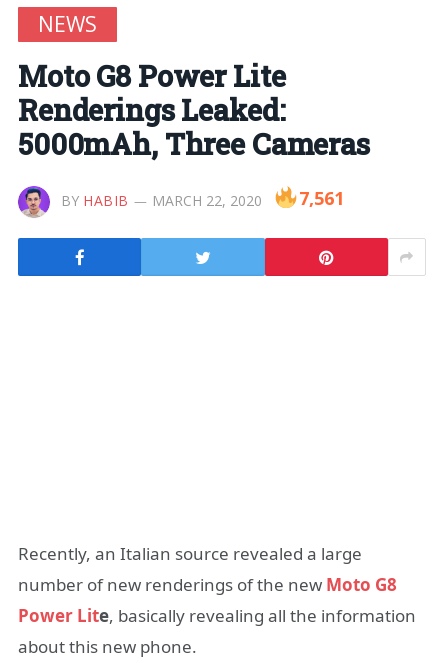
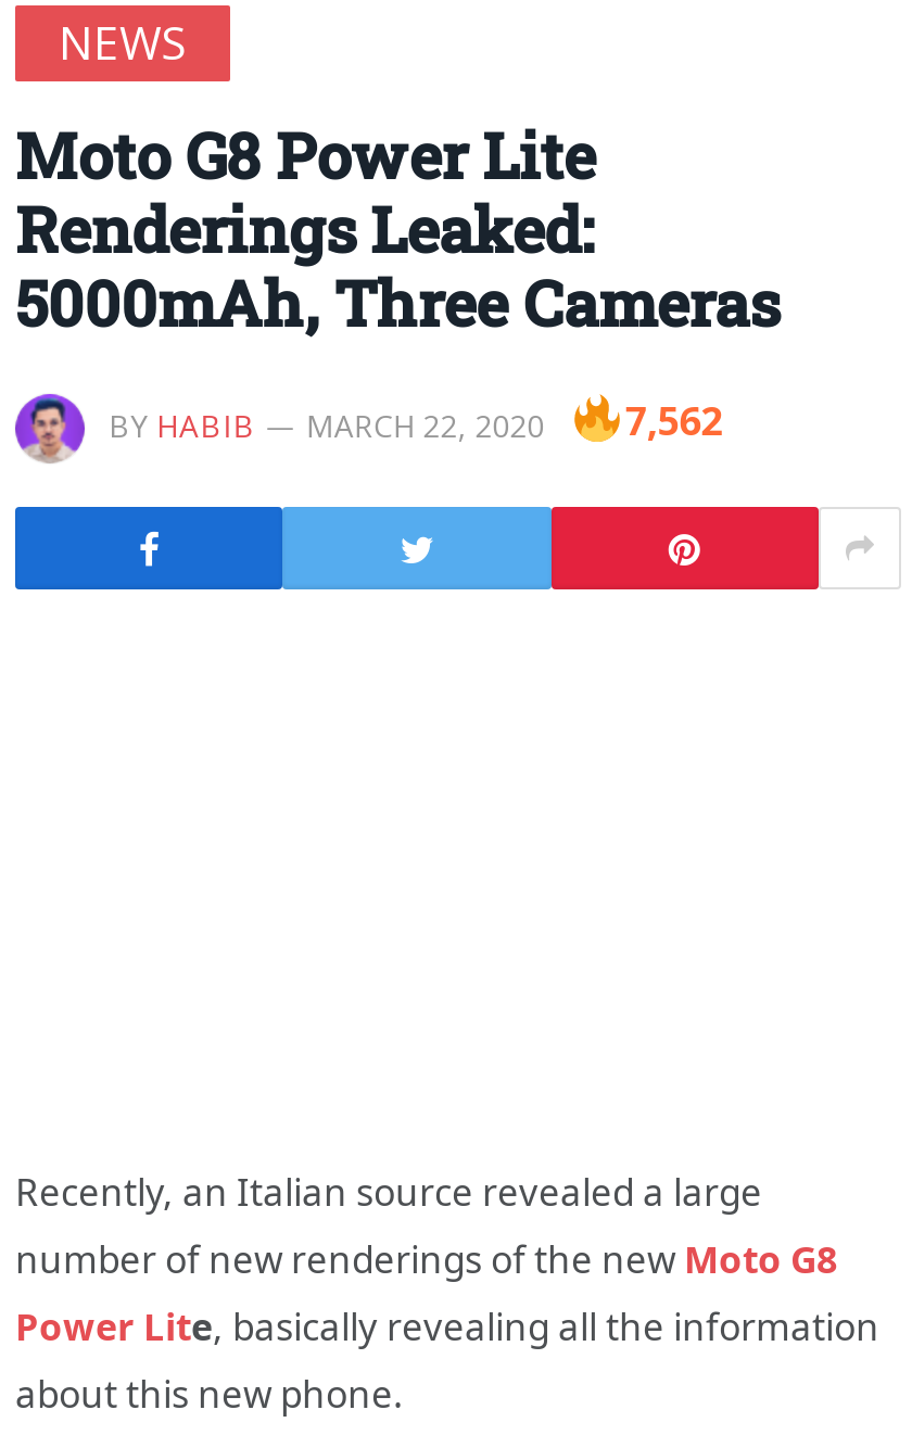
- BY HABIB MARCH 22, 2020 7,561
+ BY HABIB MARCH 22, 2020 7,562
